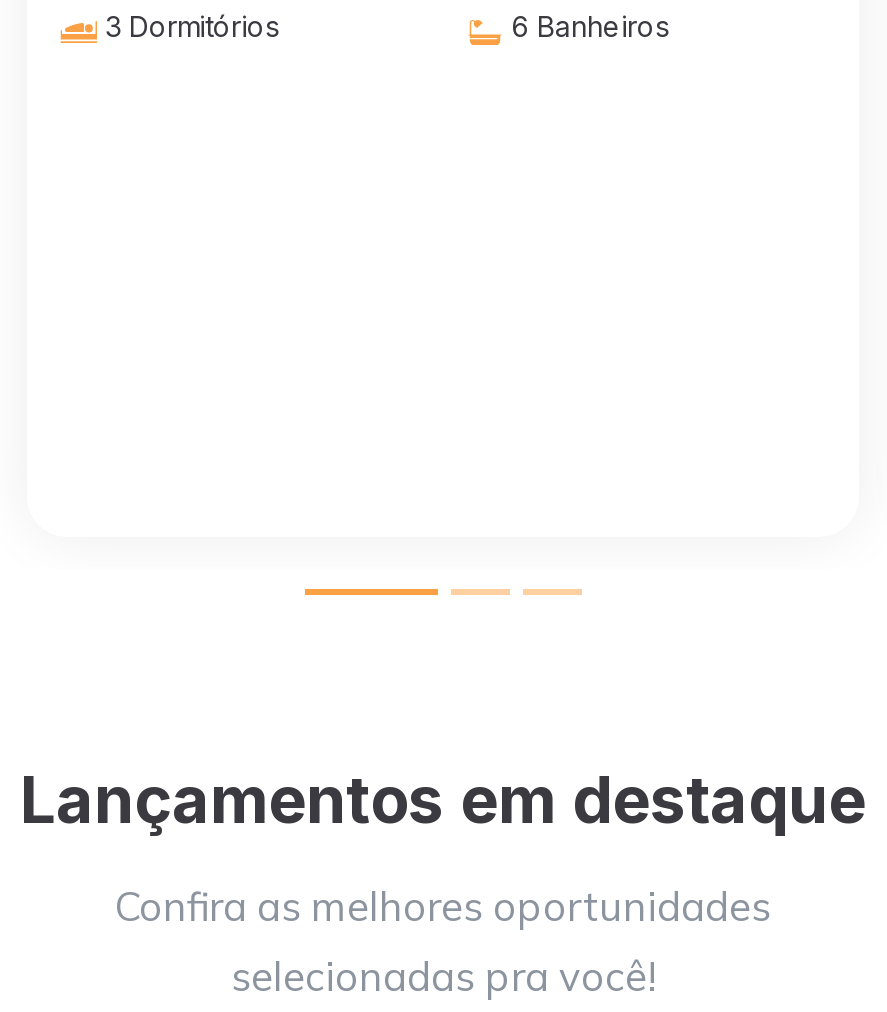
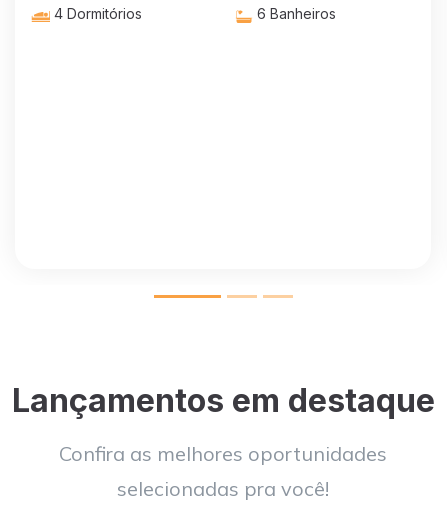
- 3 Dormitórios
+ 4 Dormitórios
